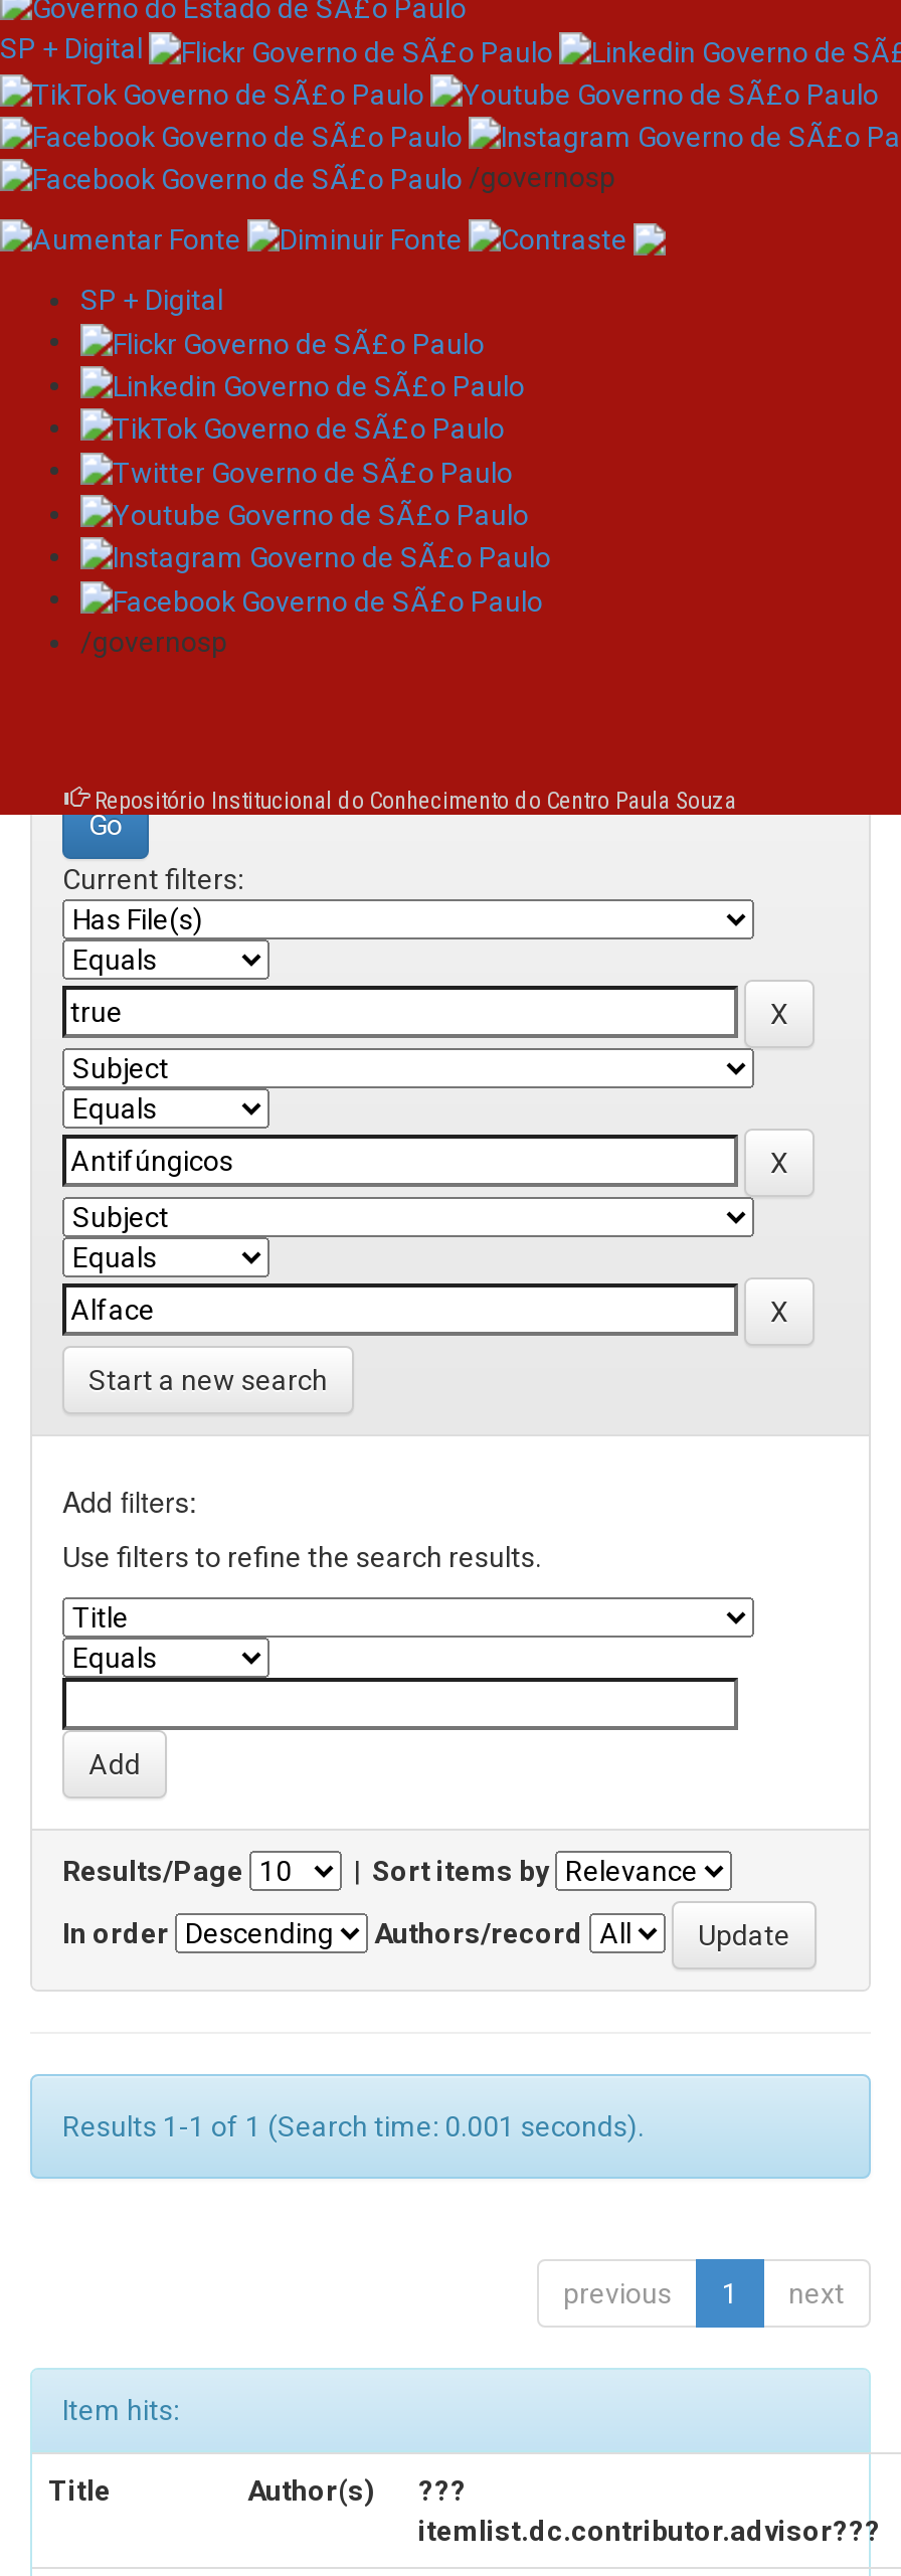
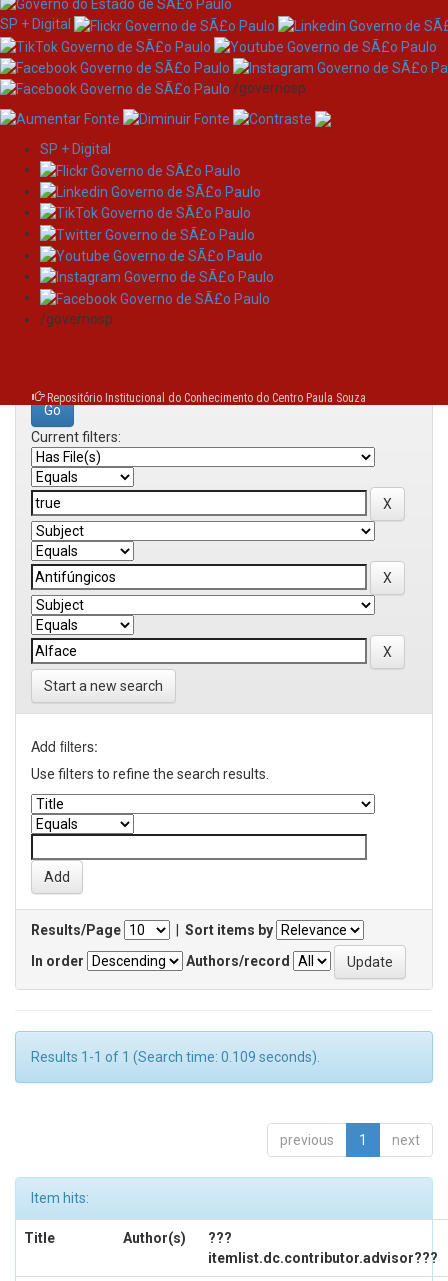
- Results 1-1 of 1 (Search time: 0.001 seconds).
+ Results 1-1 of 1 (Search time: 0.109 seconds).
